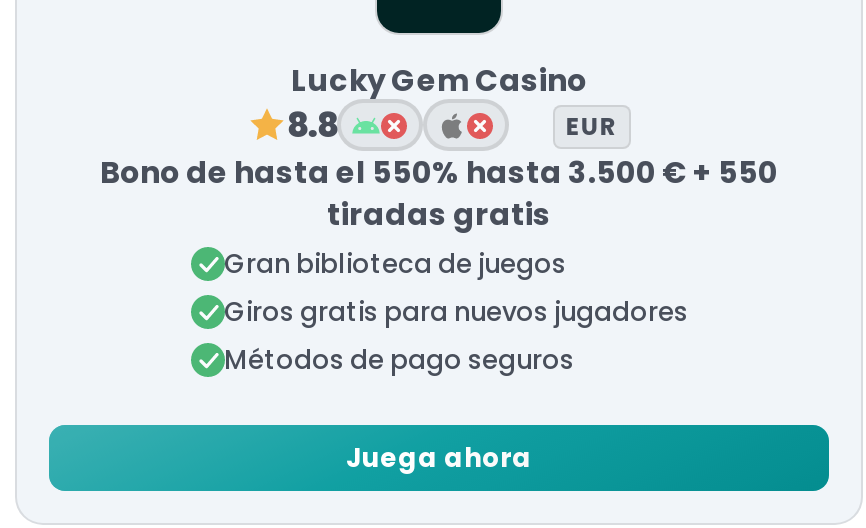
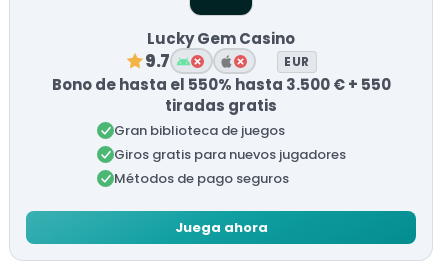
- 8.8
+ 9.7
